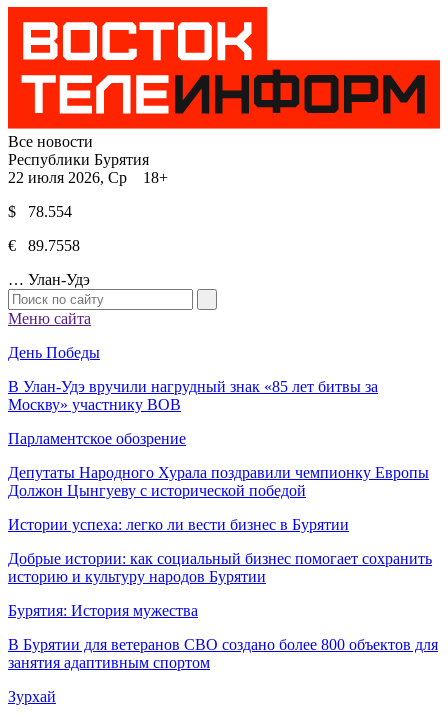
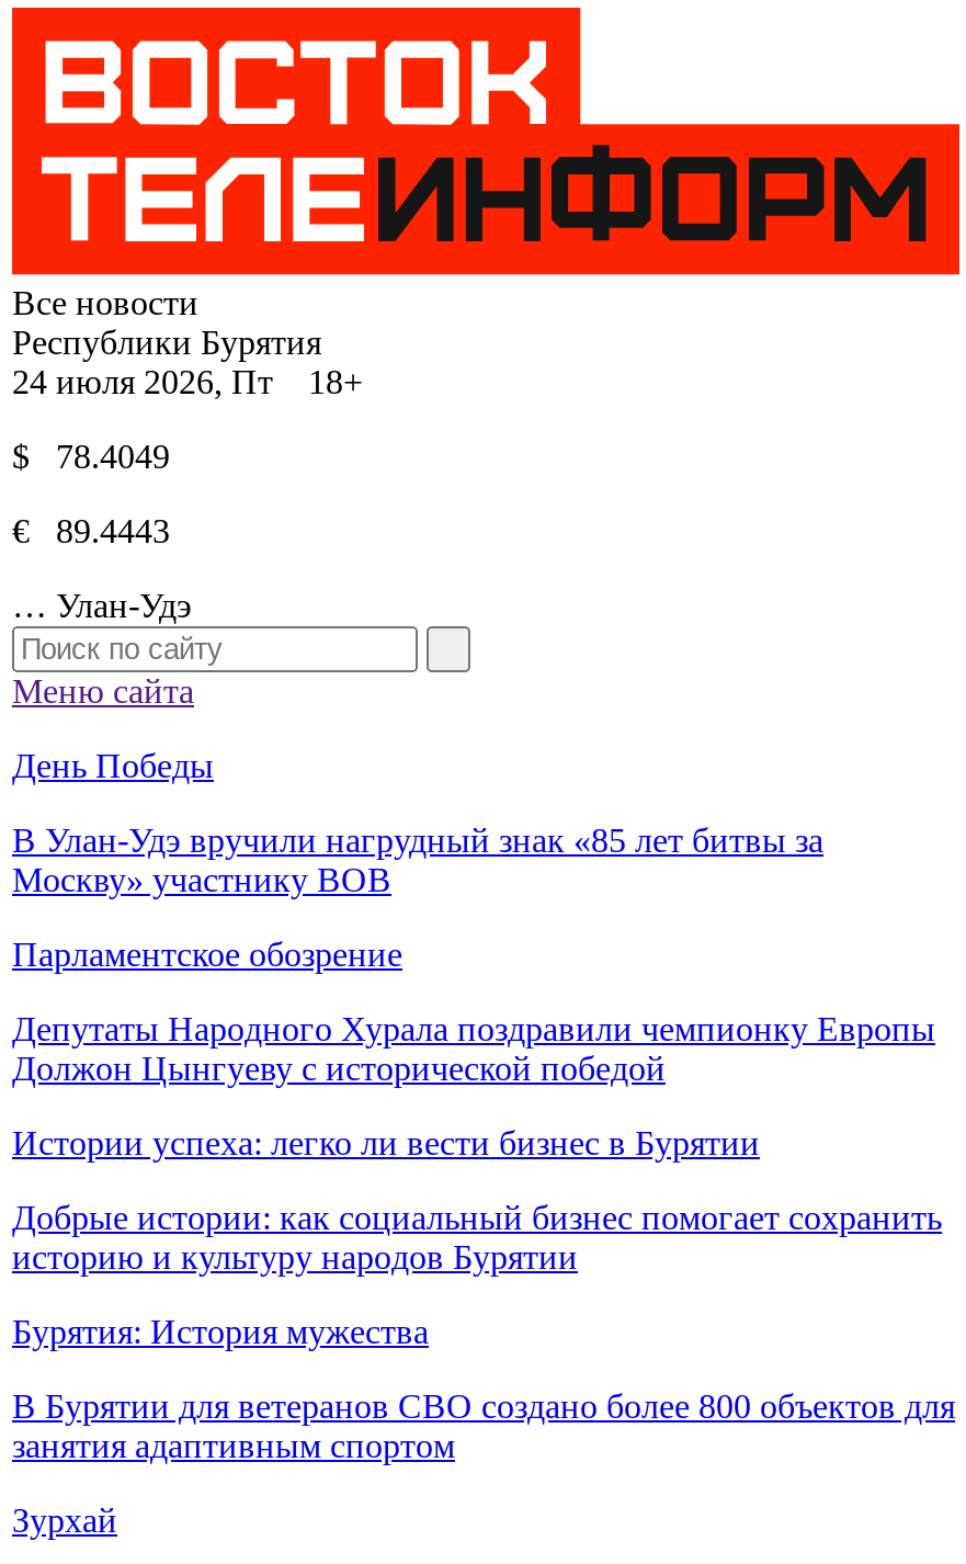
- 22 июля 2026, Ср 18+
+ 24 июля 2026, Пт 18+

- $ 78.554
+ $ 78.4049

- € 89.7558
+ € 89.4443
